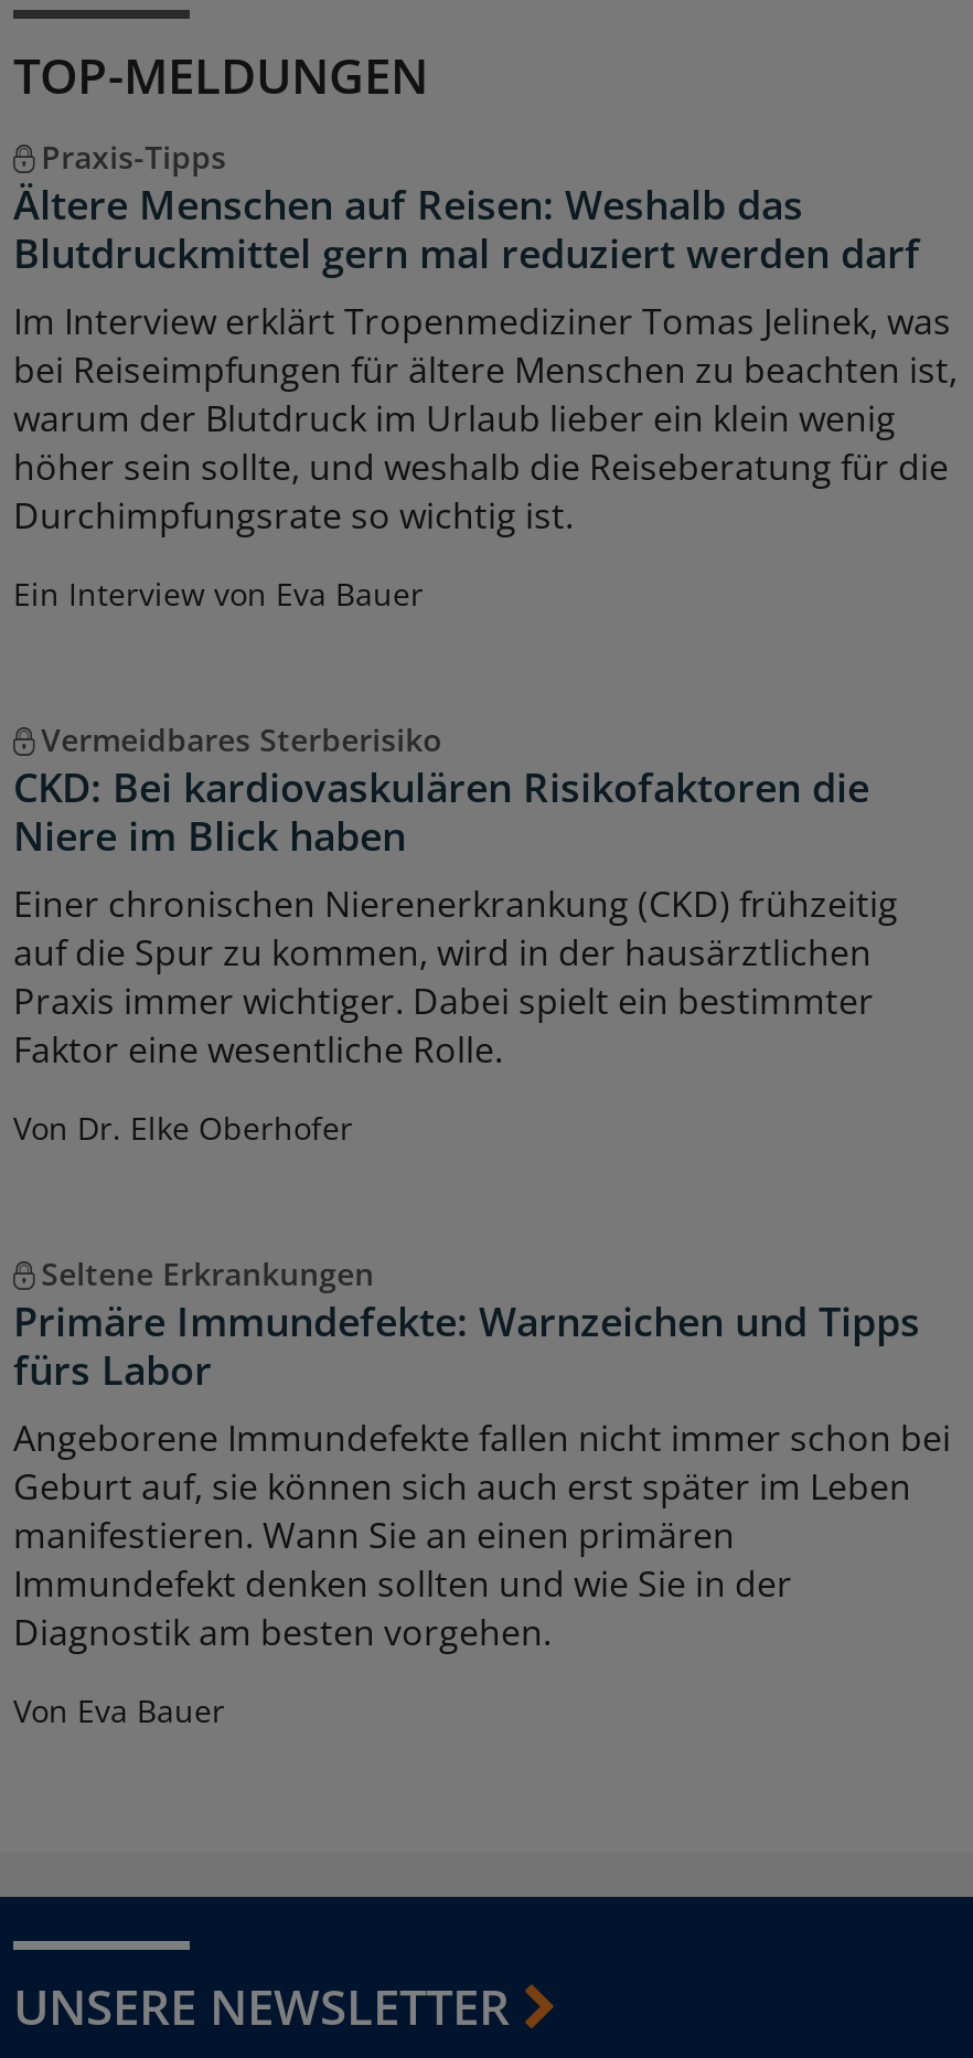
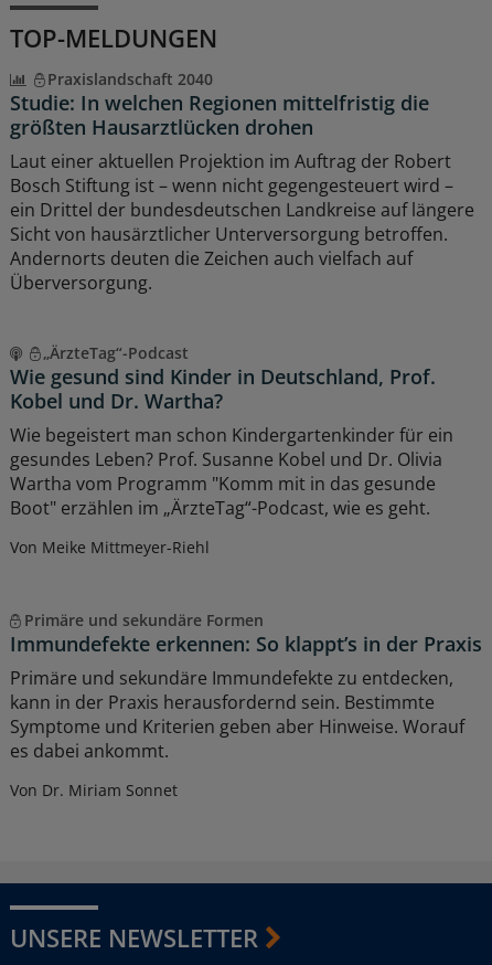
- Praxis-Tipps
- Ältere Menschen auf Reisen: Weshalb das
- Blutdruckmittel gern mal reduziert werden darf
- Im Interview erklärt Tropenmediziner Tomas Jelinek, was
- bei Reiseimpfungen für ältere Menschen zu beachten ist,
- warum der Blutdruck im Urlaub lieber ein klein wenig
- höher sein sollte, und weshalb die Reiseberatung für die
- Durchimpfungsrate so wichtig ist.
- Ein Interview von Eva Bauer
- Vermeidbares Sterberisiko
- CKD: Bei kardiovaskulären Risikofaktoren die
- Niere im Blick haben
- Einer chronischen Nierenerkrankung (CKD) frühzeitig
- auf die Spur zu kommen, wird in der hausärztlichen
- Praxis immer wichtiger. Dabei spielt ein bestimmter
- Faktor eine wesentliche Rolle.
- Von Dr. Elke Oberhofer
- Seltene Erkrankungen
- Primäre Immundefekte: Warnzeichen und Tipps
- fürs Labor
- Angeborene Immundefekte fallen nicht immer schon bei
- Geburt auf, sie können sich auch erst später im Leben
- manifestieren. Wann Sie an einen primären
- Immundefekt denken sollten und wie Sie in der
- Diagnostik am besten vorgehen.
- Von Eva Bauer
+ Praxislandschaft 2040
+ Studie: In welchen Regionen mittelfristig die
+ größten Hausarztlücken drohen
+ Laut einer aktuellen Projektion im Auftrag der Robert
+ Bosch Stiftung ist – wenn nicht gegengesteuert wird –
+ ein Drittel der bundesdeutschen Landkreise auf längere
+ Sicht von hausärztlicher Unterversorgung betroffen.
+ Andernorts deuten die Zeichen auch vielfach auf
+ Überversorgung.
+ „ÄrzteTag“-Podcast
+ Wie gesund sind Kinder in Deutschland, Prof.
+ Kobel und Dr. Wartha?
+ Wie begeistert man schon Kindergartenkinder für ein
+ gesundes Leben? Prof. Susanne Kobel und Dr. Olivia
+ Wartha vom Programm "Komm mit in das gesunde
+ Boot" erzählen im „ÄrzteTag“-Podcast, wie es geht.
+ Von Meike Mittmeyer-Riehl
+ Primäre und sekundäre Formen
+ Immundefekte erkennen: So klappt’s in der Praxis
+ Primäre und sekundäre Immundefekte zu entdecken,
+ kann in der Praxis herausfordernd sein. Bestimmte
+ Symptome und Kriterien geben aber Hinweise. Worauf
+ es dabei ankommt.
+ Von Dr. Miriam Sonnet
